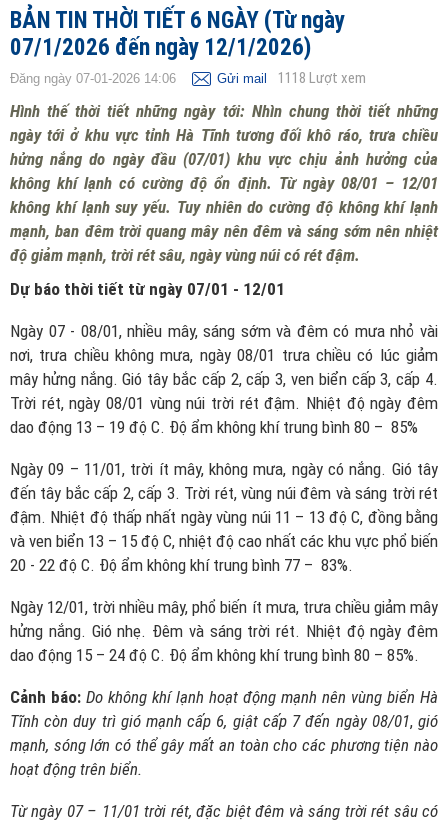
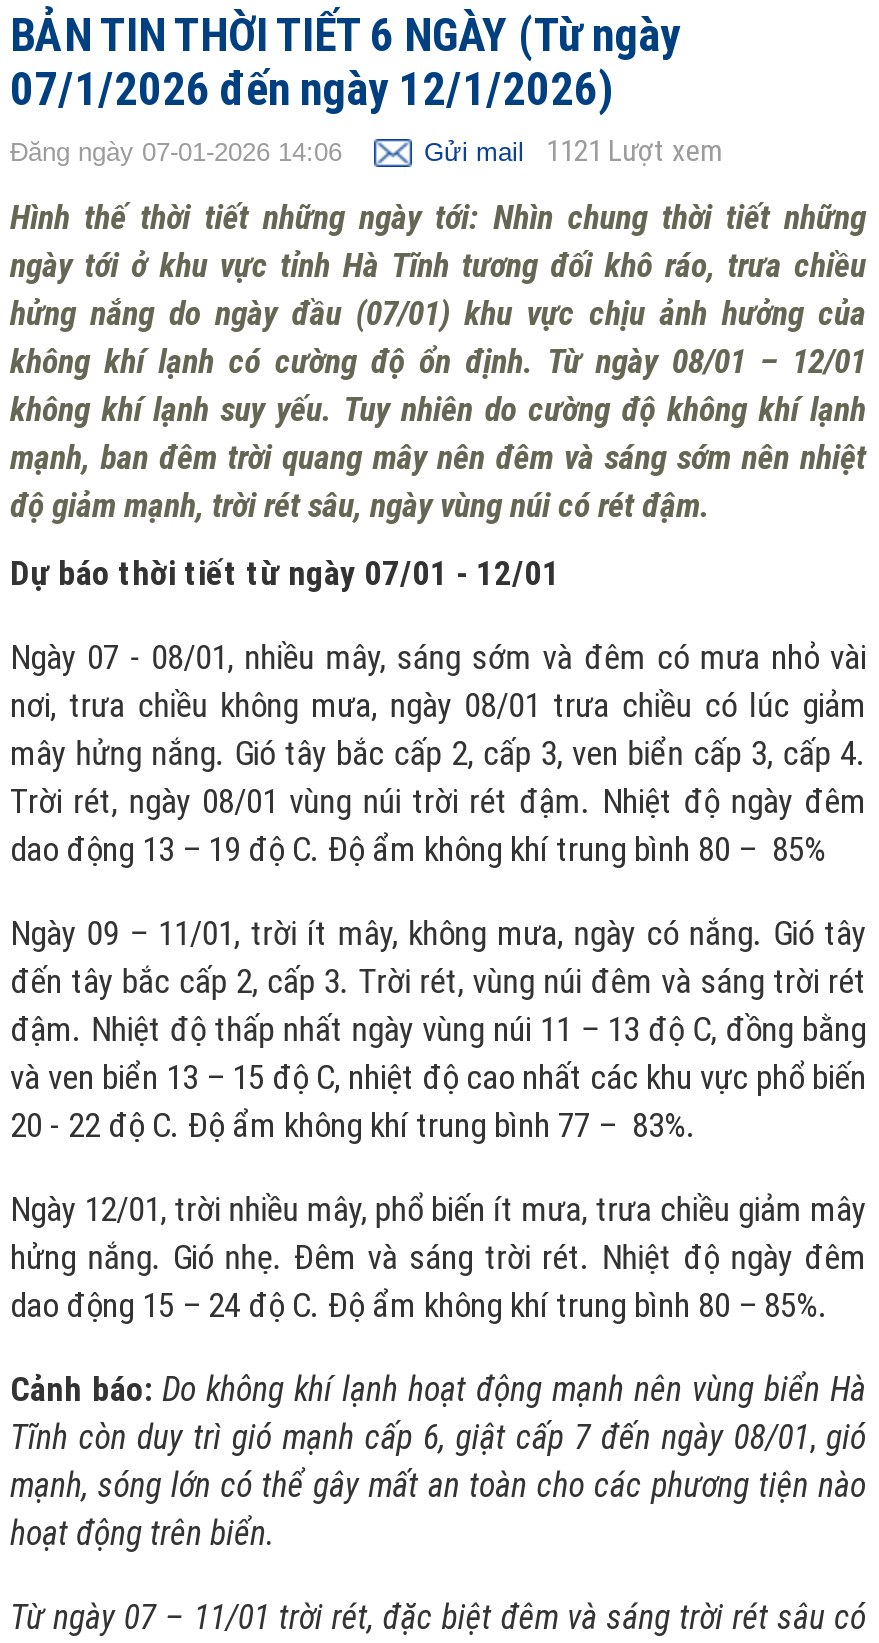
- Gửi mail 1118 Lượt xem
+ Gửi mail 1121 Lượt xem
